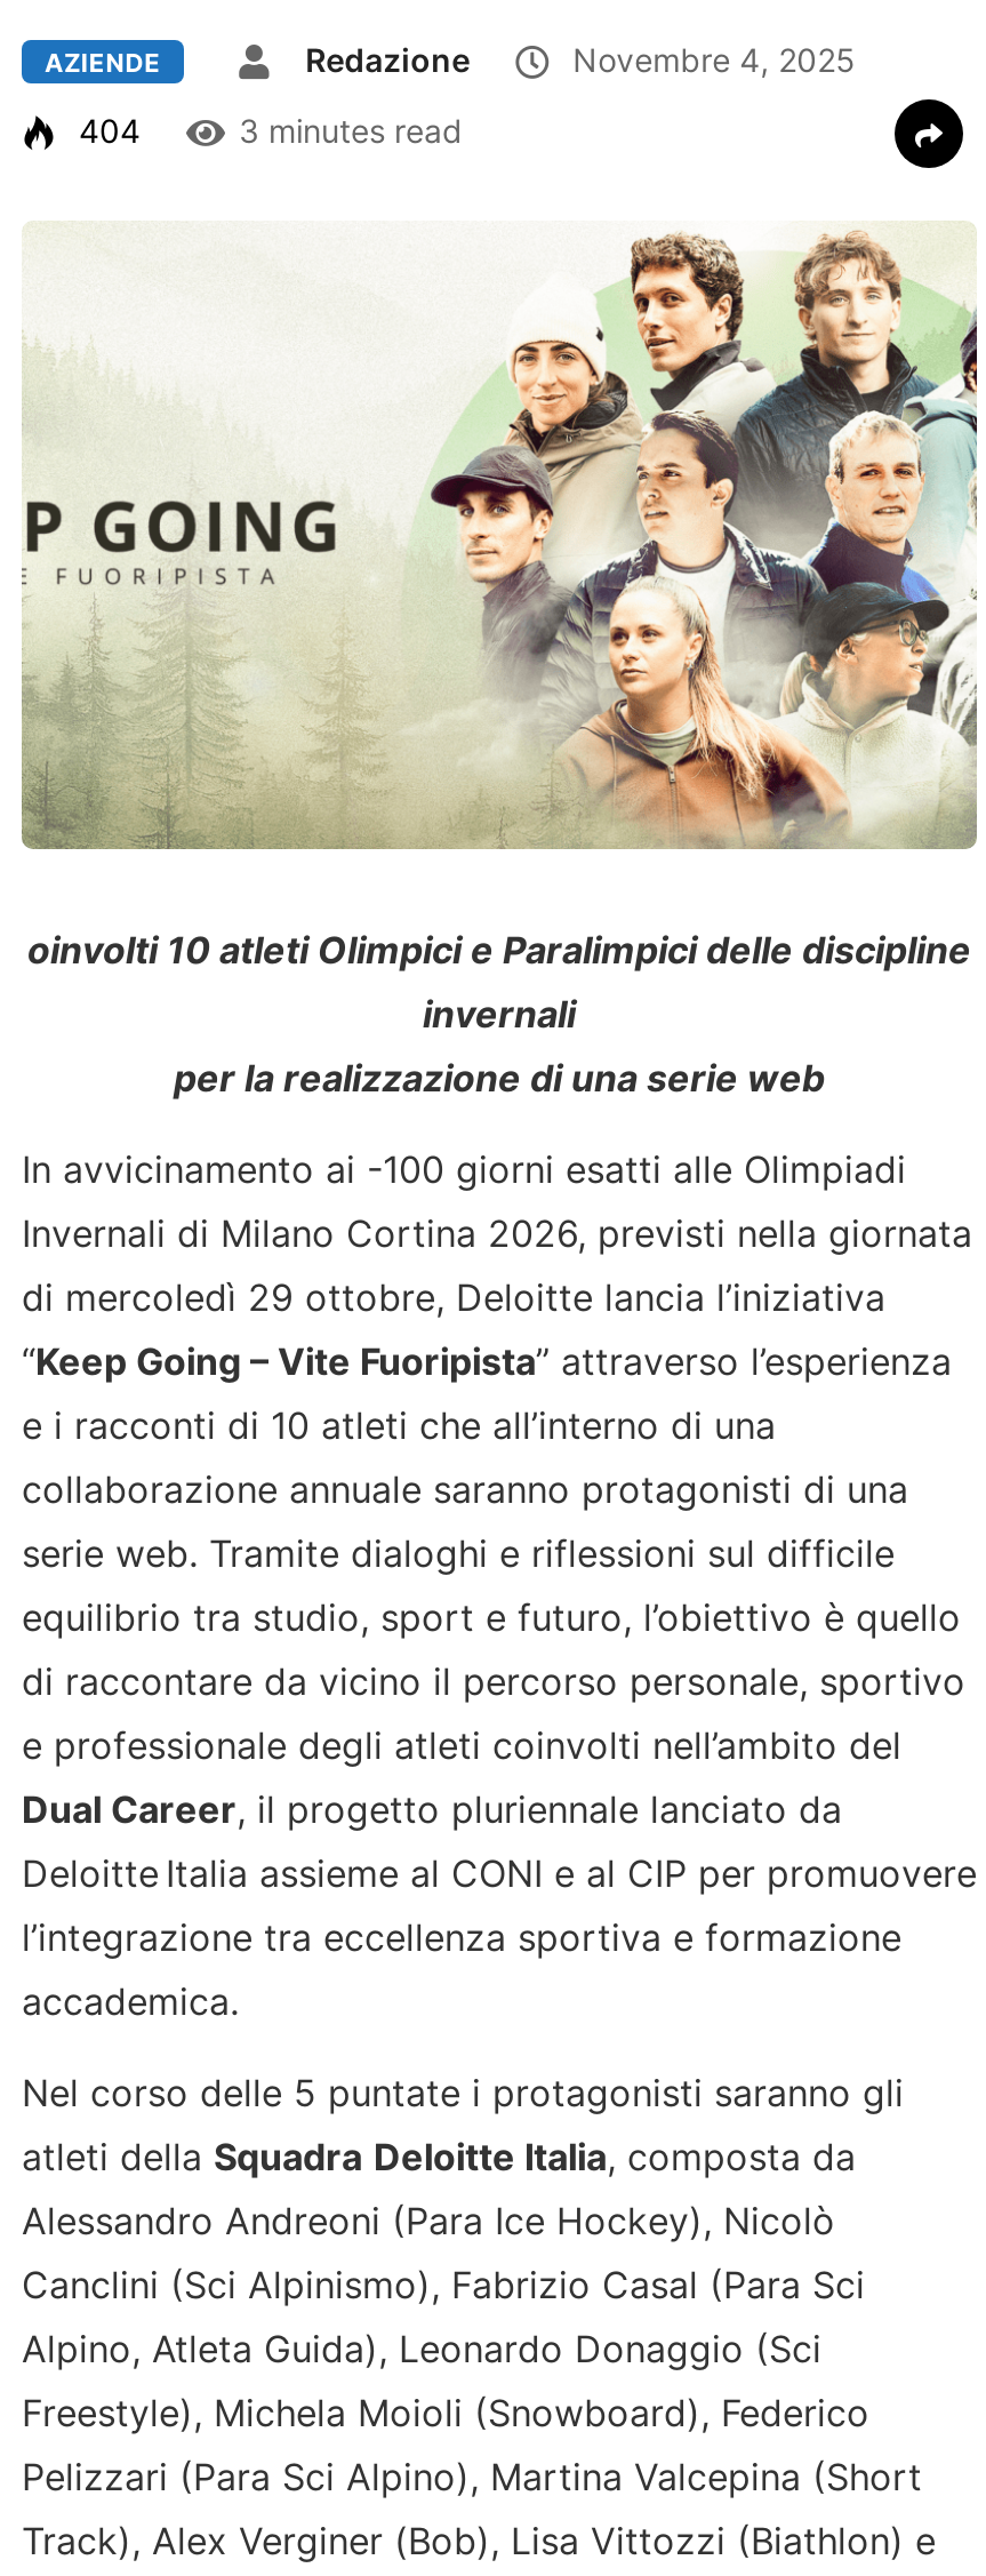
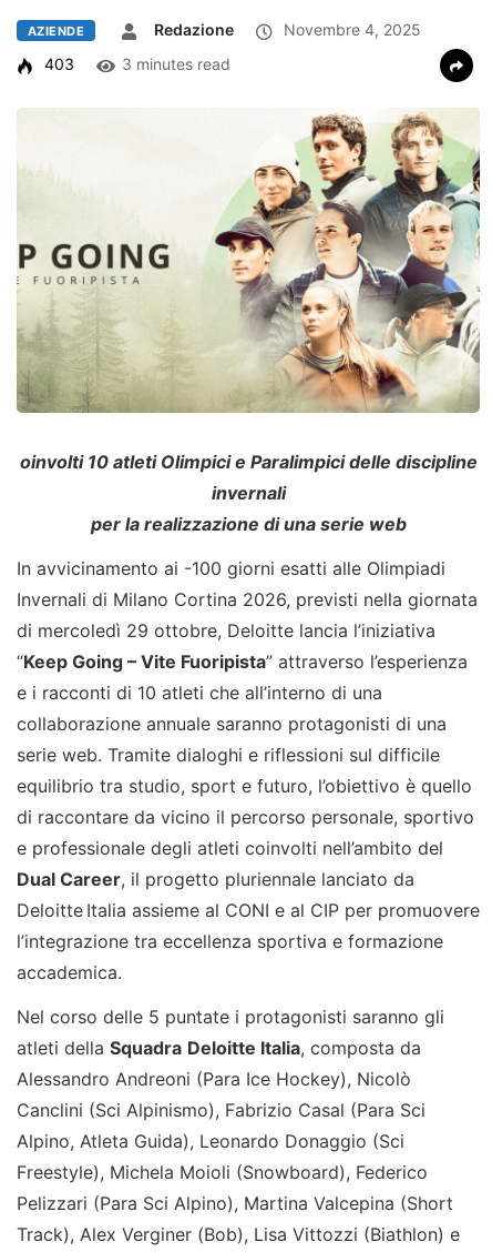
- 404
+ 403
